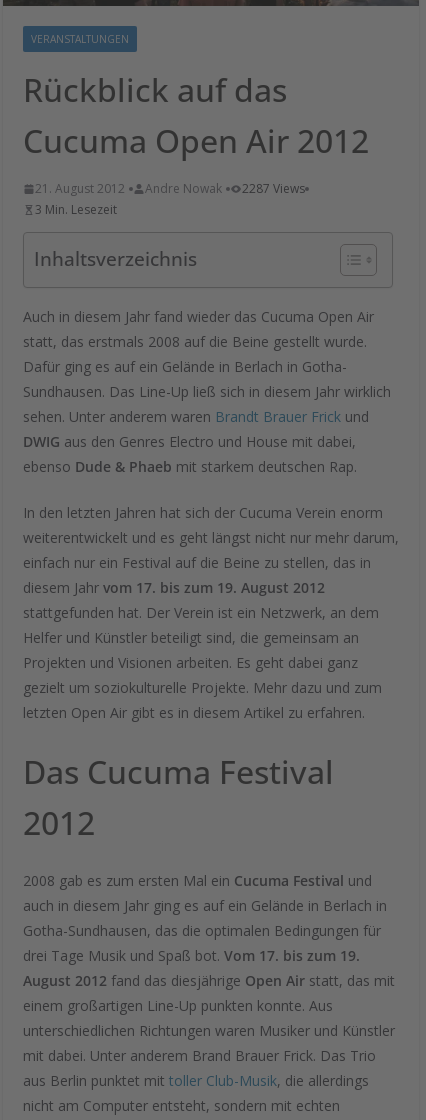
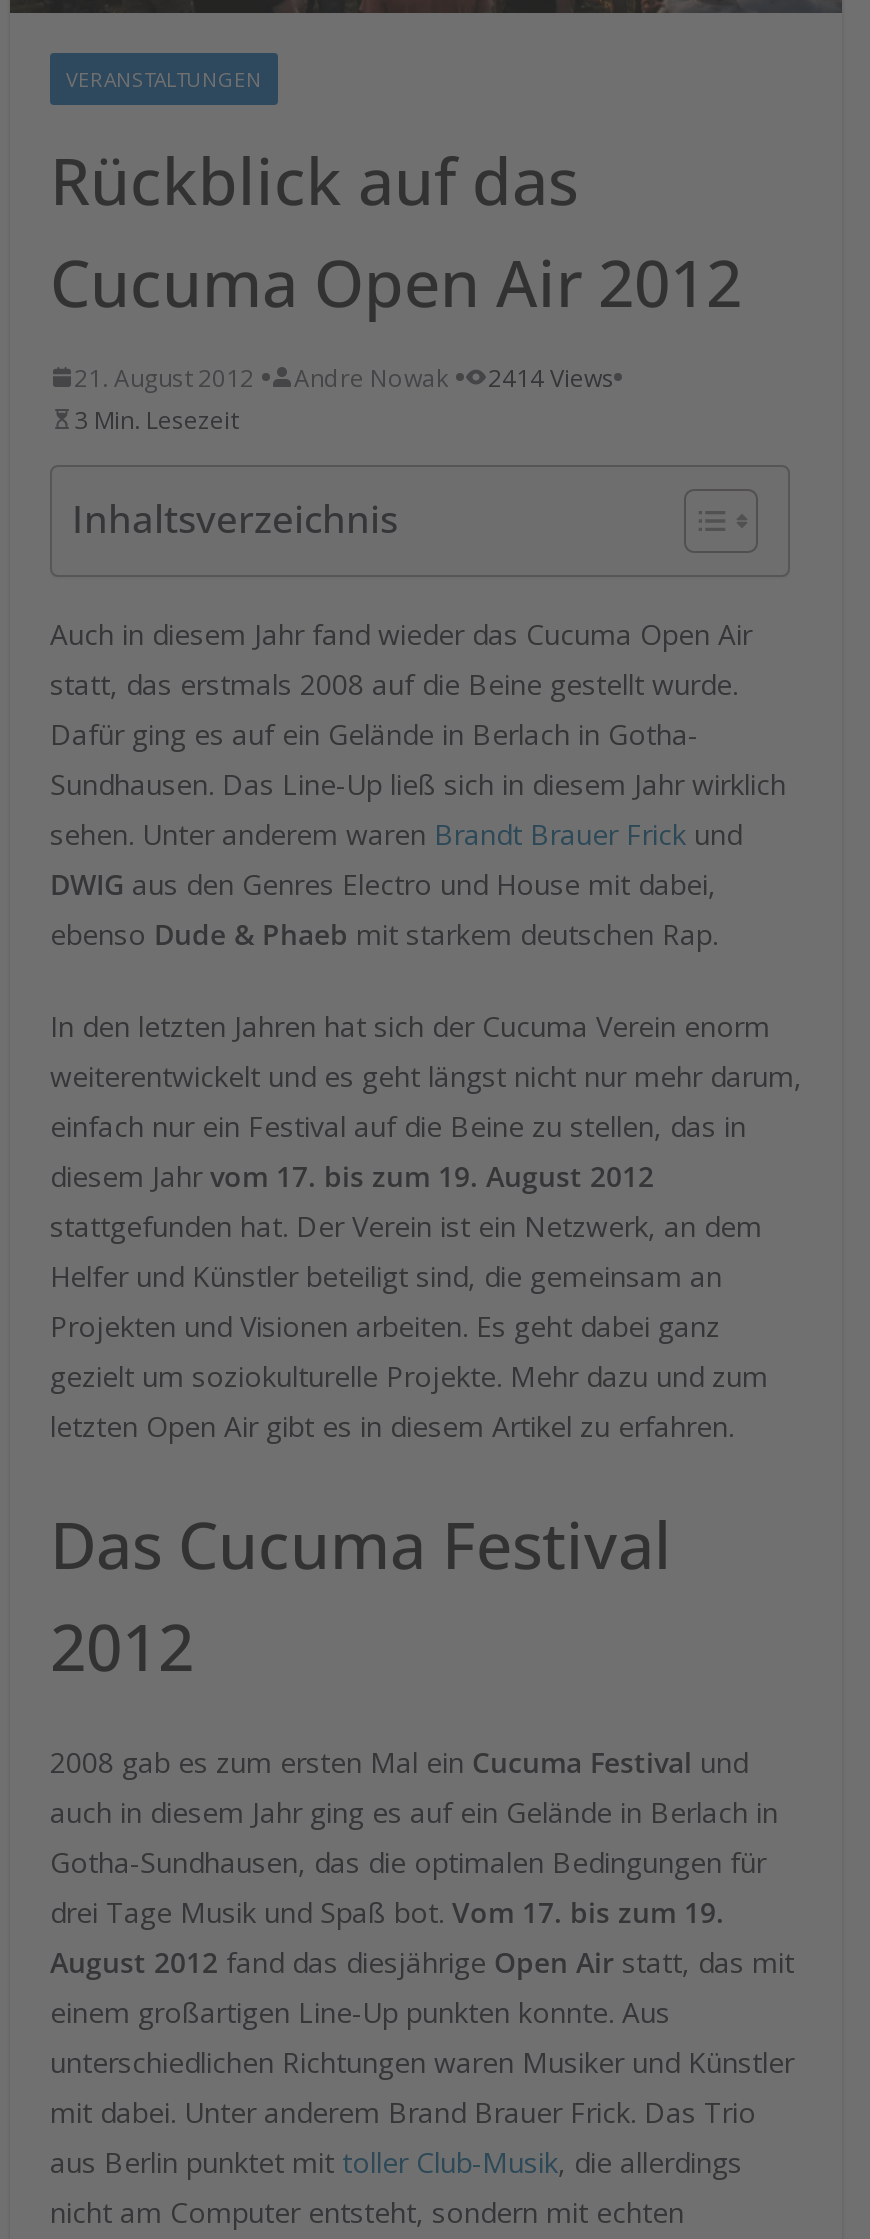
- 2287 Views
+ 2414 Views
